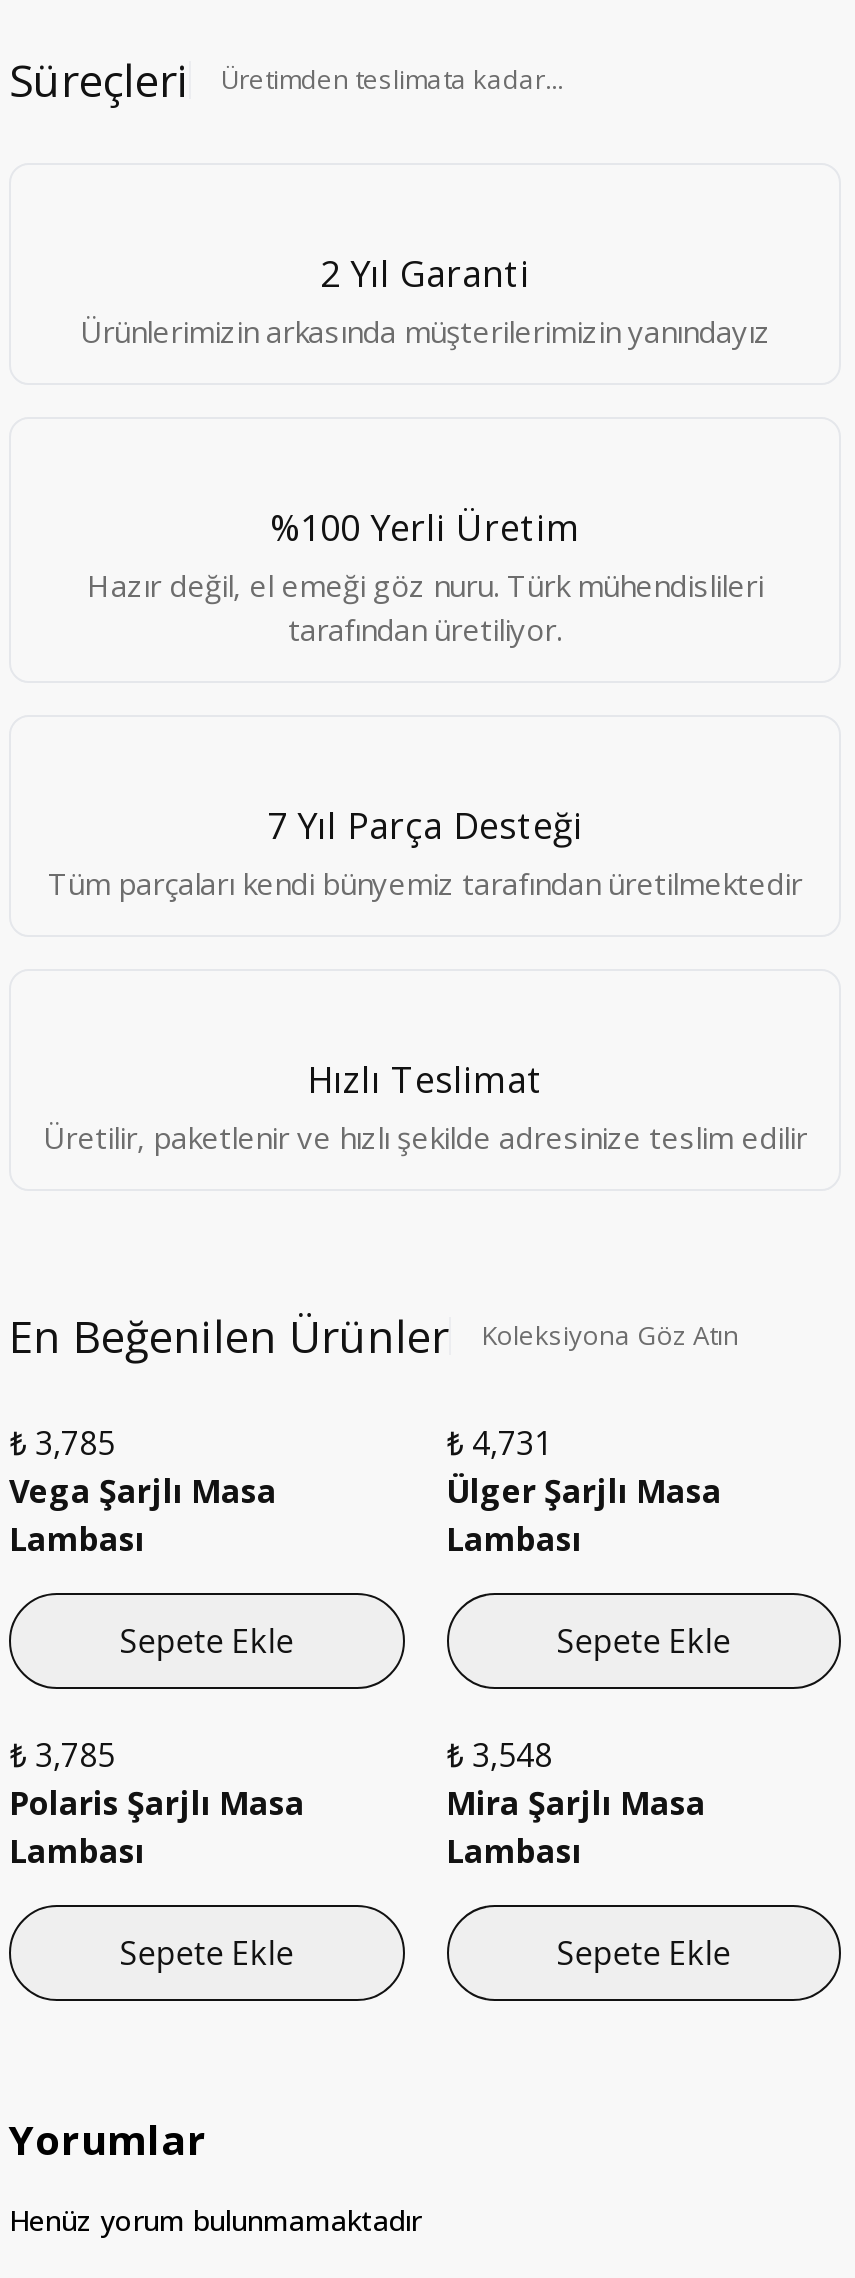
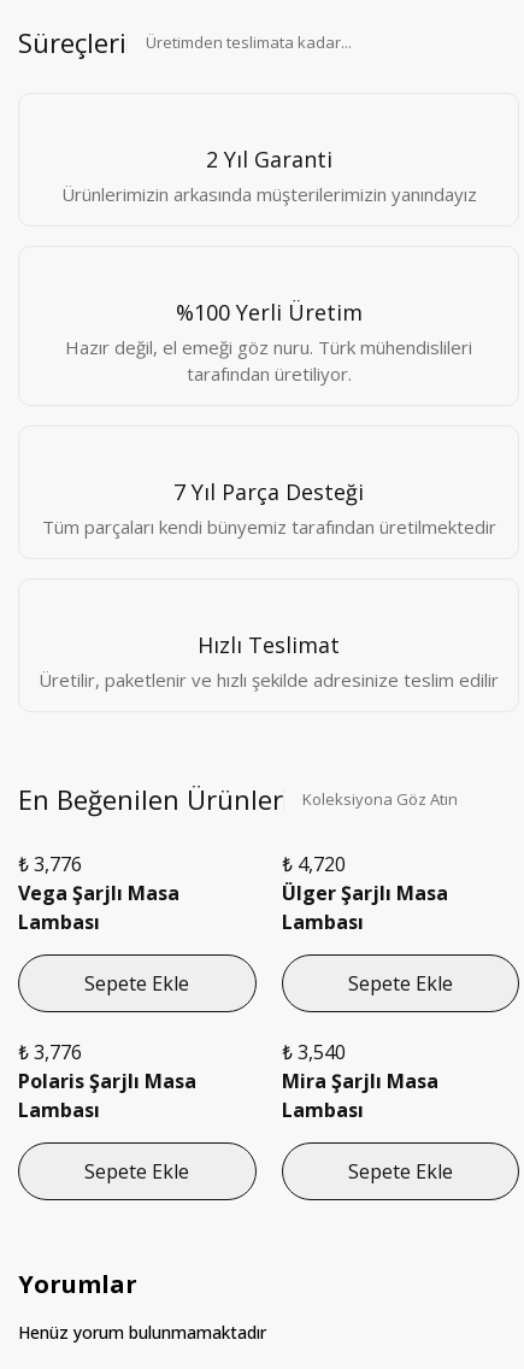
- ₺ 3,785
+ ₺ 3,776

- ₺ 4,731
+ ₺ 4,720

- ₺ 3,785
+ ₺ 3,776

- ₺ 3,548
+ ₺ 3,540
